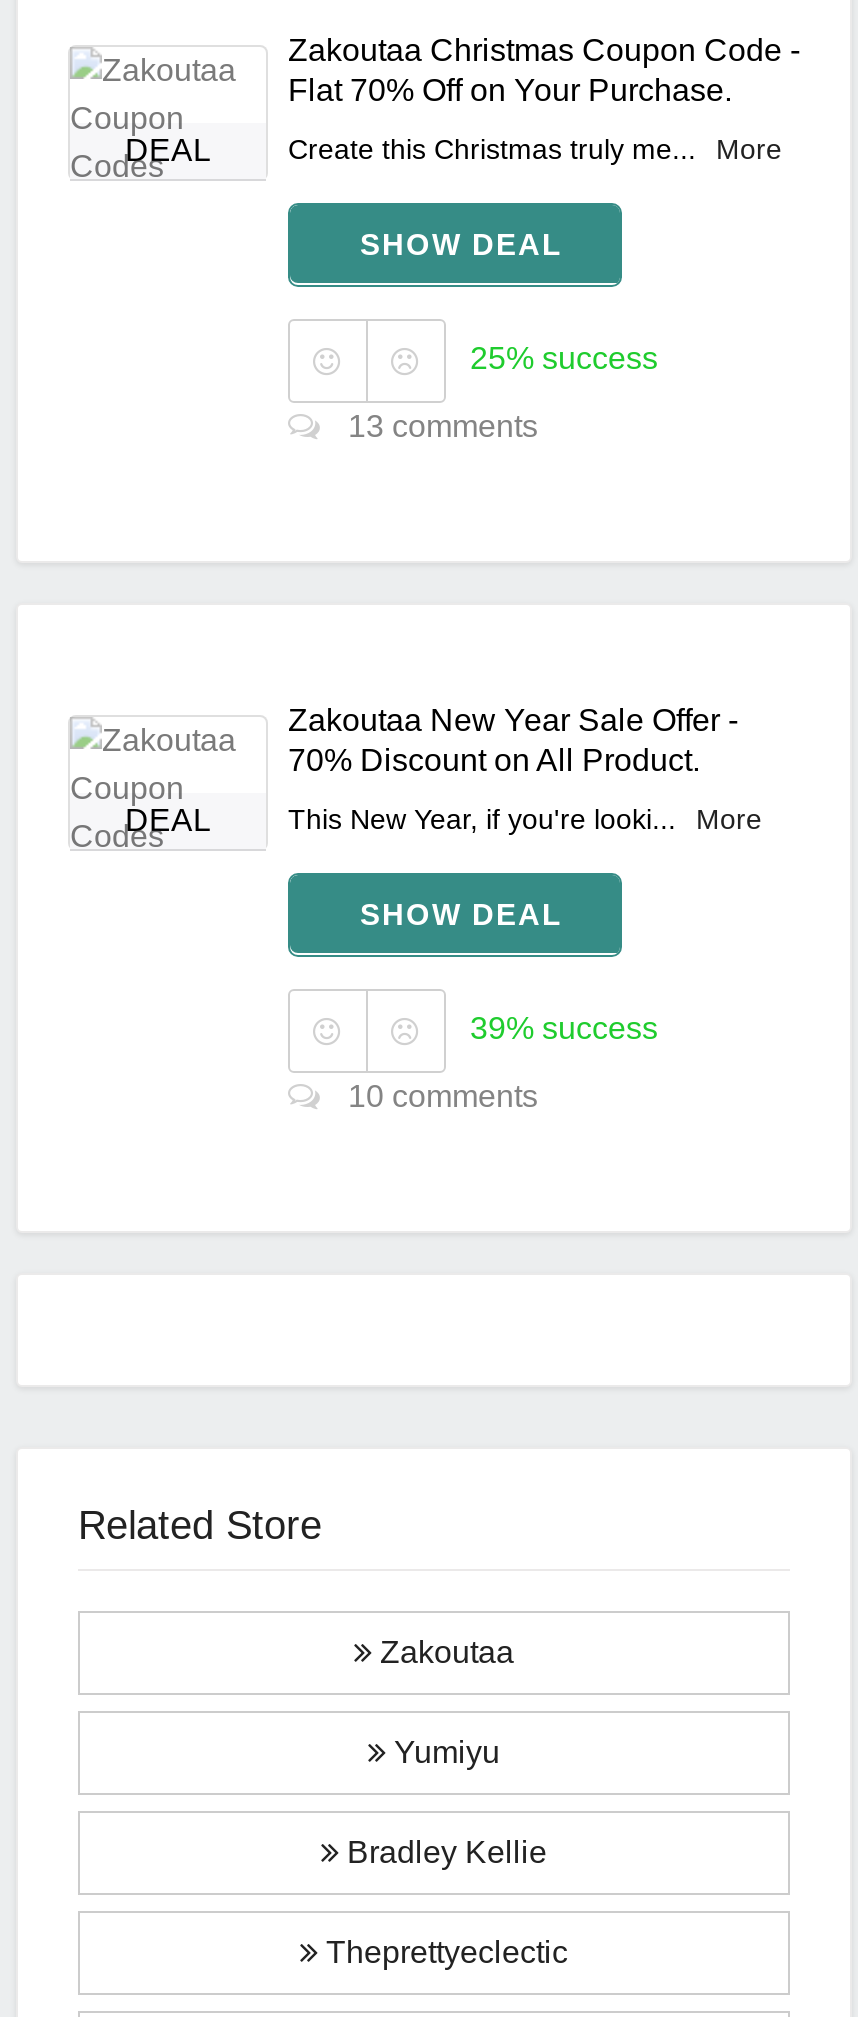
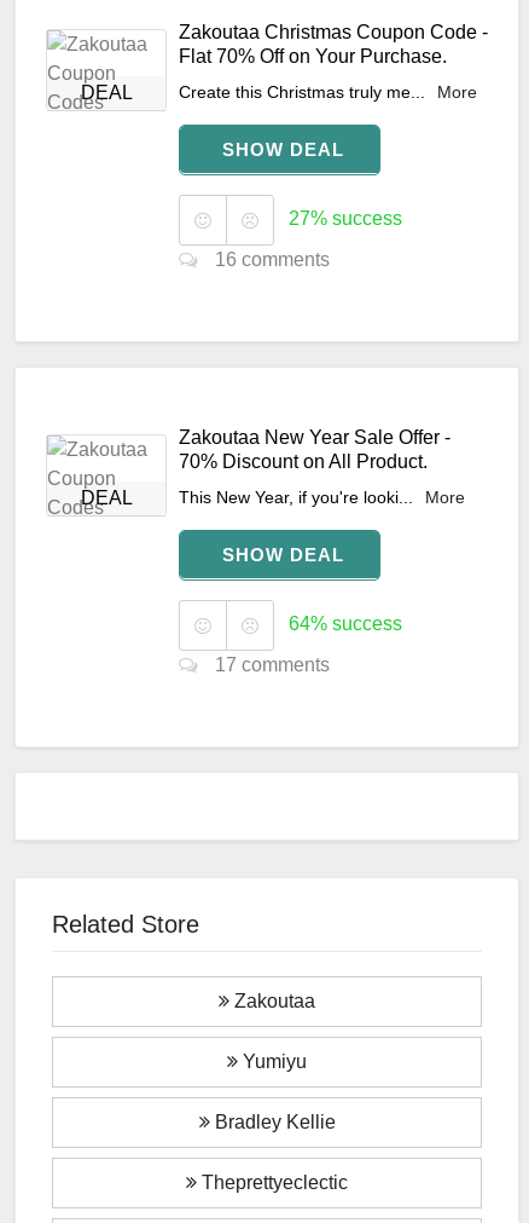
- 25% success
+ 27% success

- 13 comments
+ 16 comments

- 39% success
+ 64% success

- 10 comments
+ 17 comments
